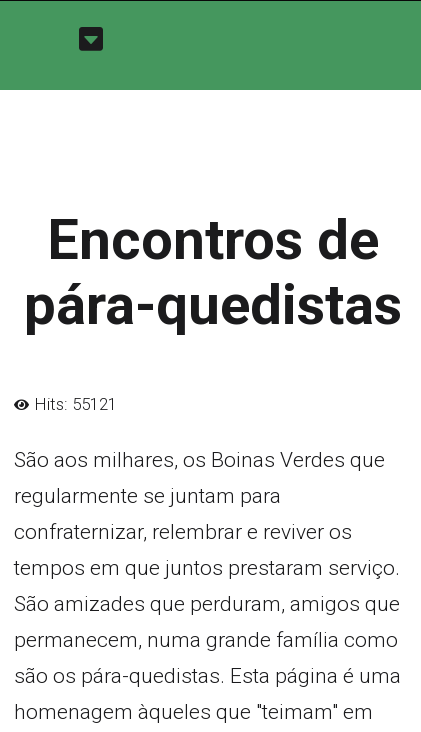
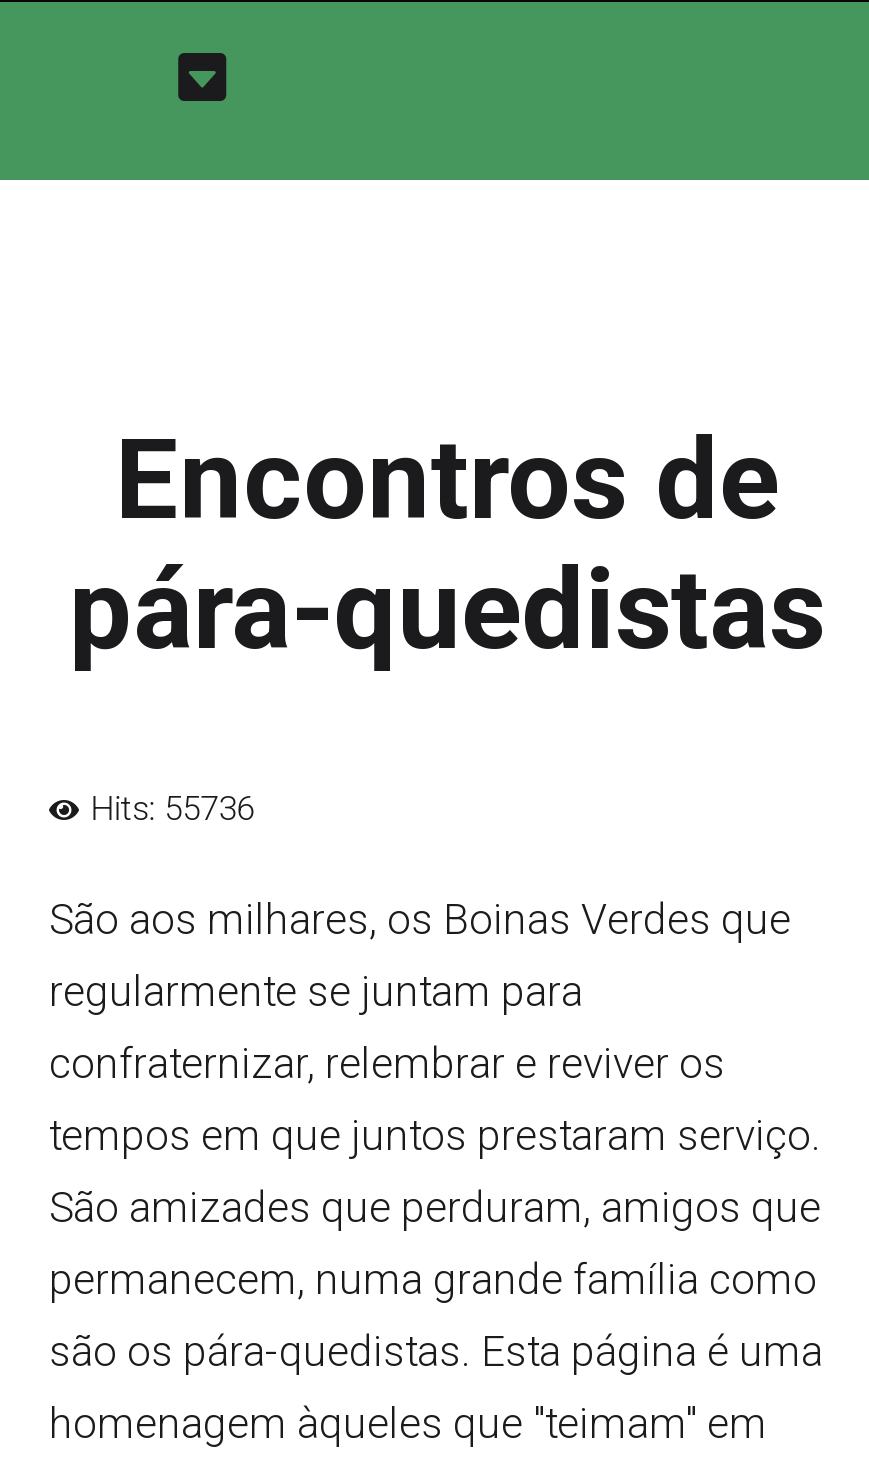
- Hits: 55121
+ Hits: 55736
